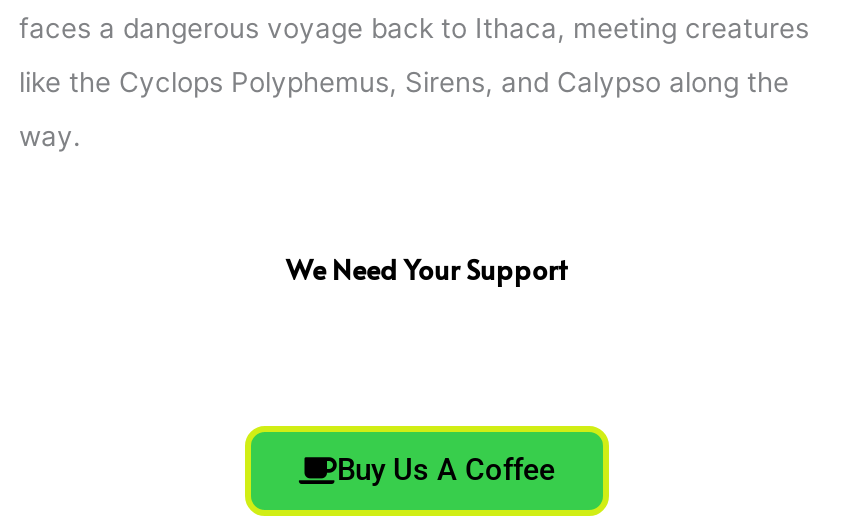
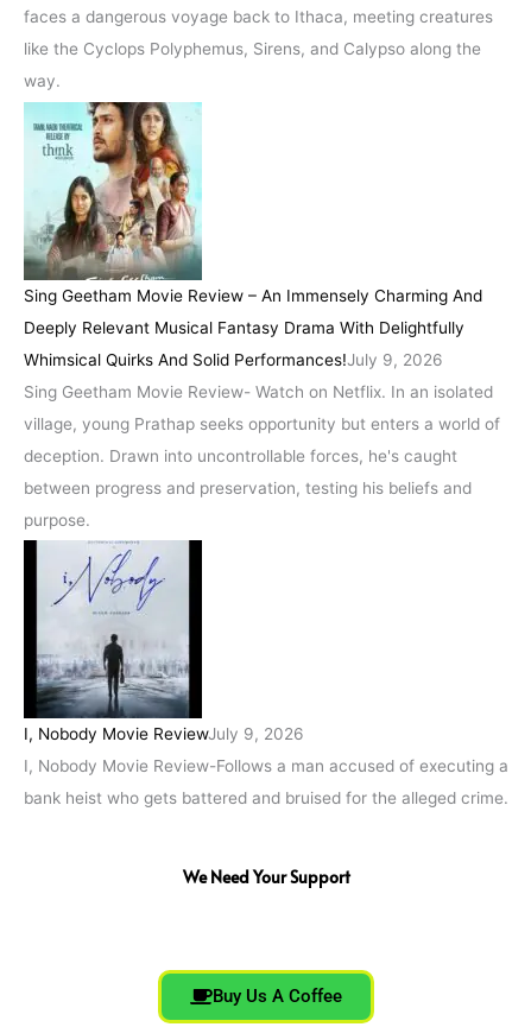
+ [image]
+ Sing Geetham Movie Review – An Immensely Charming And
+ Deeply Relevant Musical Fantasy Drama With Delightfully
+ Whimsical Quirks And Solid Performances! July 9, 2026
+ Sing Geetham Movie Review- Watch on Netflix. In an isolated
+ village, young Prathap seeks opportunity but enters a world of
+ deception. Drawn into uncontrollable forces, he's caught
+ between progress and preservation, testing his beliefs and
+ purpose.

+ [image]
+ I, Nobody Movie ReviewJuly 9, 2026
+ I, Nobody Movie Review-Follows a man accused of executing a
+ bank heist who gets battered and bruised for the alleged crime.
